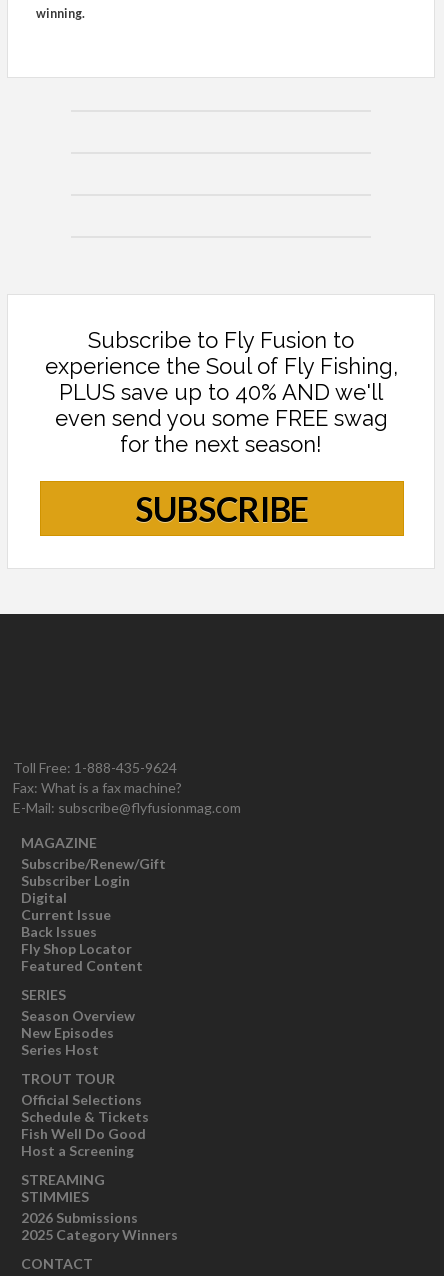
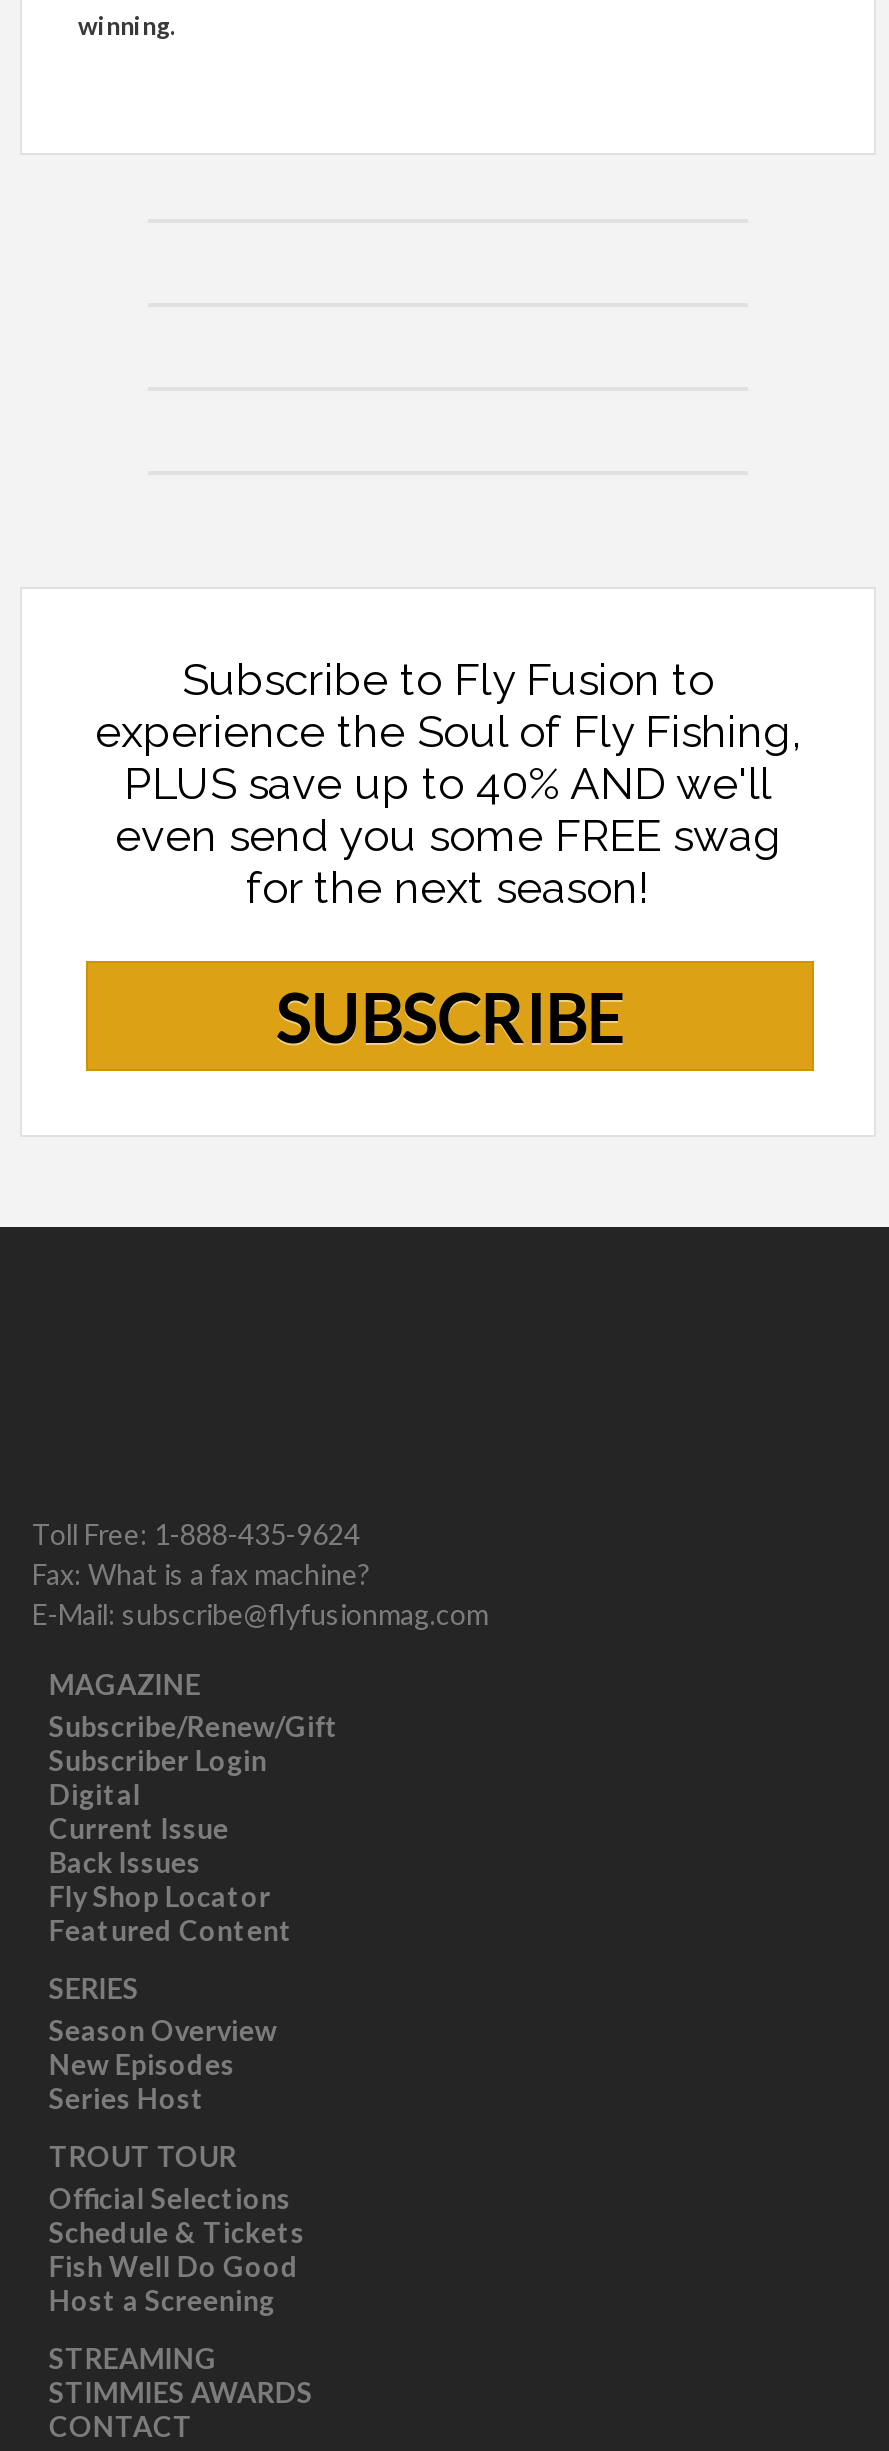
- STIMMIES
- 2026 Submissions
- 2025 Category Winners
+ STIMMIES AWARDS
